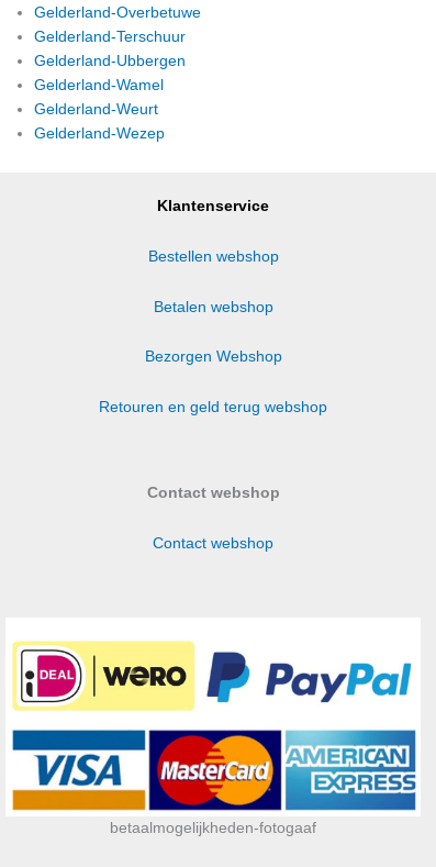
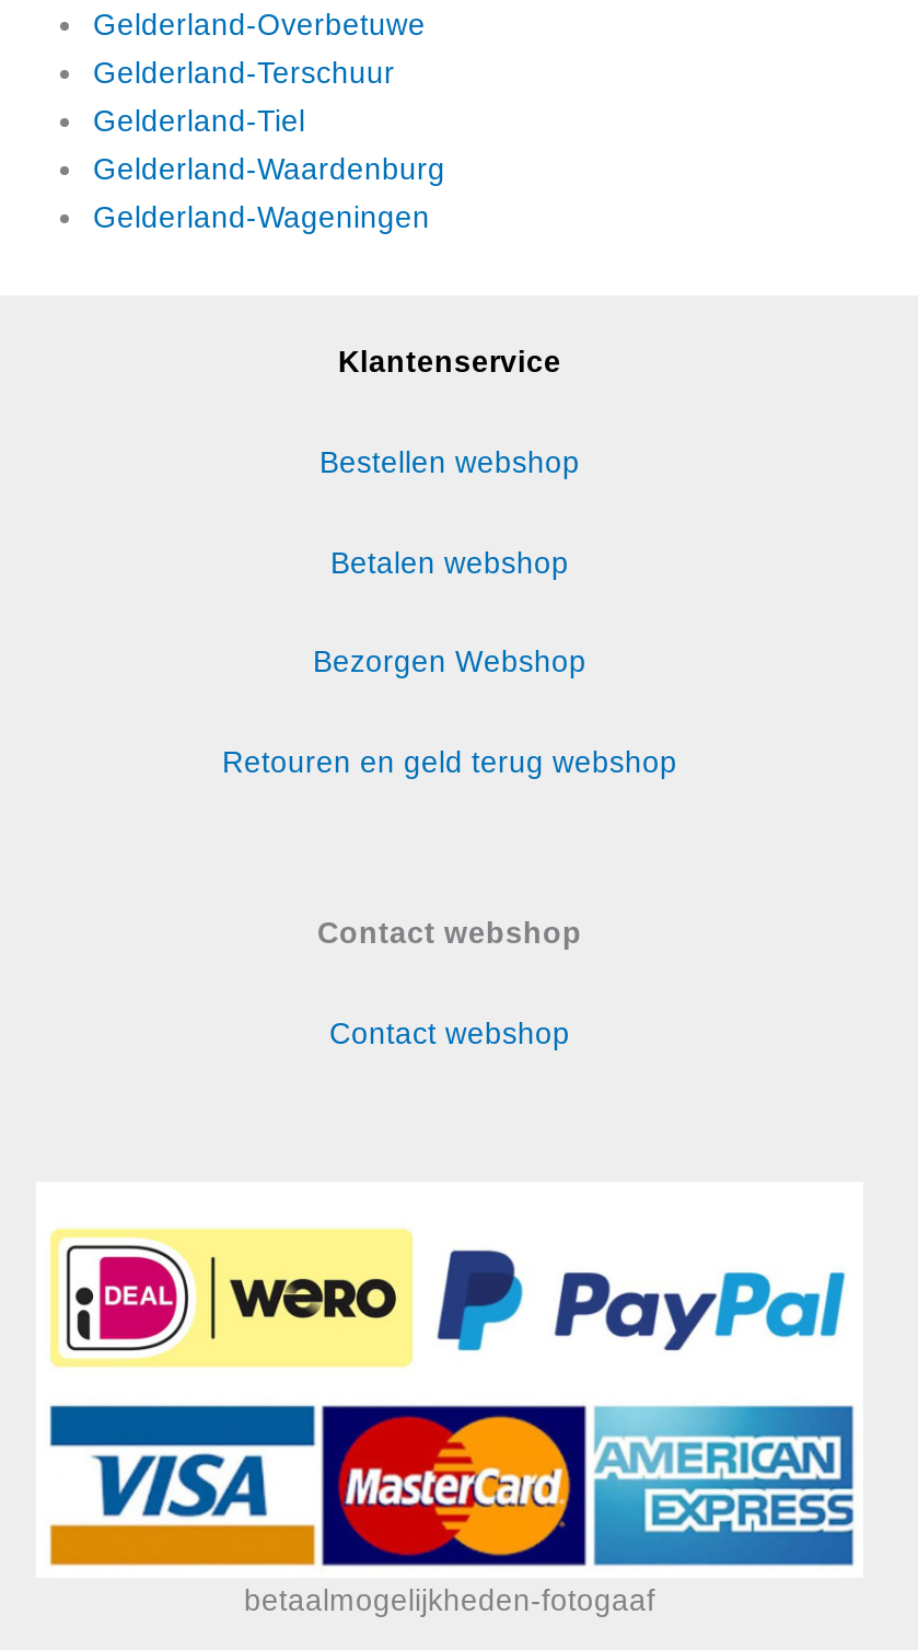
- Gelderland-Ubbergen
- Gelderland-Wamel
- Gelderland-Weurt
- Gelderland-Wezep
+ Gelderland-Tiel
+ Gelderland-Waardenburg
+ Gelderland-Wageningen
